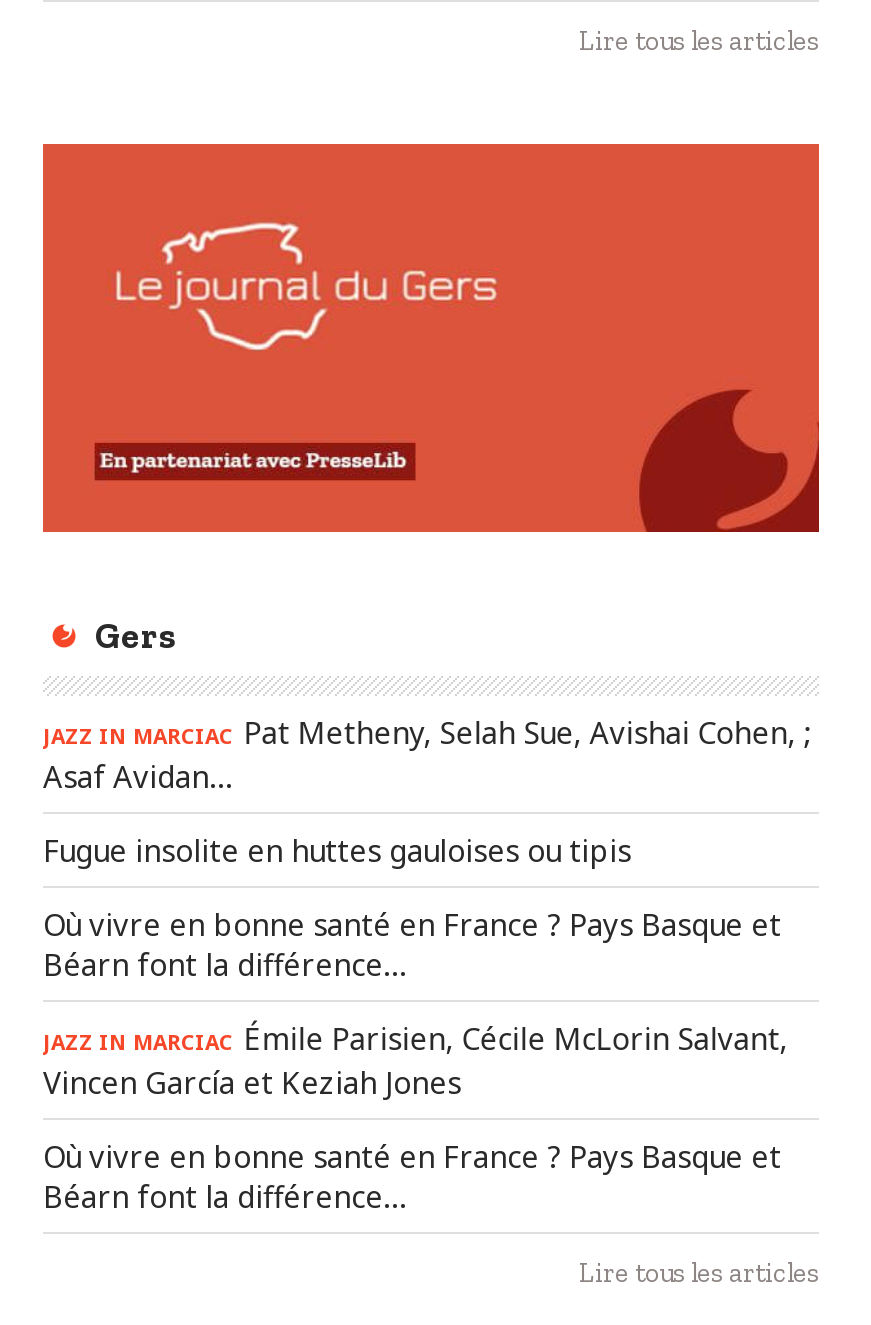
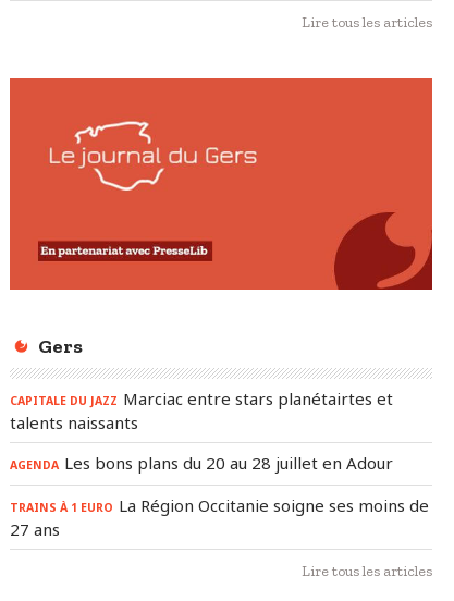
- JAZZ IN MARCIAC Pat Metheny, Selah Sue, Avishai Cohen, ;
- Asaf Avidan…
- Fugue insolite en huttes gauloises ou tipis
- Où vivre en bonne santé en France ? Pays Basque et
- Béarn font la différence…
- JAZZ IN MARCIAC Émile Parisien, Cécile McLorin Salvant,
- Vincen García et Keziah Jones
- Où vivre en bonne santé en France ? Pays Basque et
- Béarn font la différence…
+ CAPITALE DU JAZZ Marciac entre stars planétairtes et
+ talents naissants
+ AGENDA Les bons plans du 20 au 28 juillet en Adour
+ TRAINS À 1 EURO La Région Occitanie soigne ses moins de
+ 27 ans
